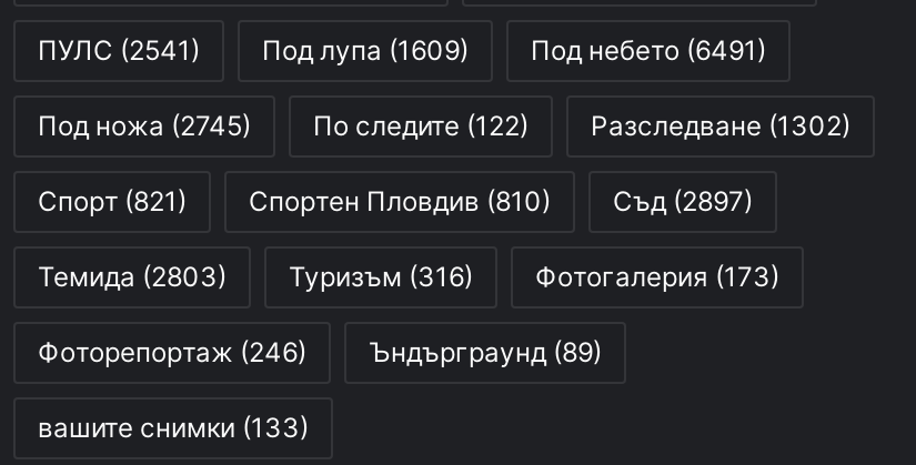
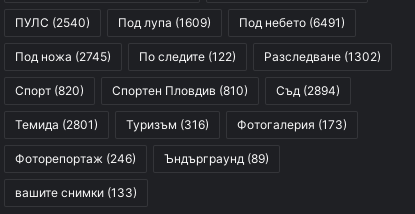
- ПУЛС (2541) Под лупа (1609) Под небето (6491)
+ ПУЛС (2540) Под лупа (1609) Под небето (6491)

- Спорт (821)
+ Спорт (820)

- Съд (2897)
+ Съд (2894)

- Темида (2803) Туризъм (316) Фотогалерия (173)
+ Темида (2801) Туризъм (316) Фотогалерия (173)
